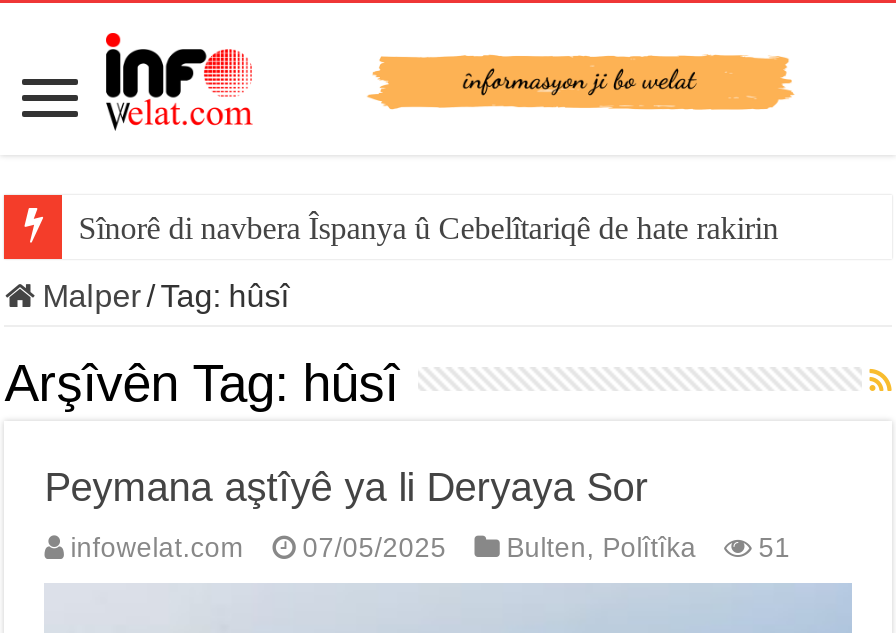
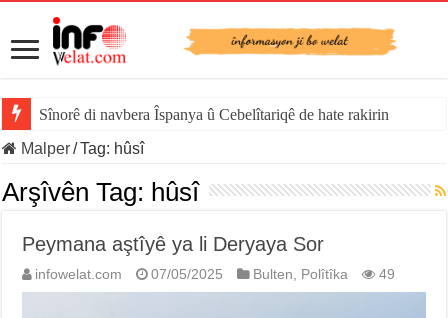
- 51
+ 49
